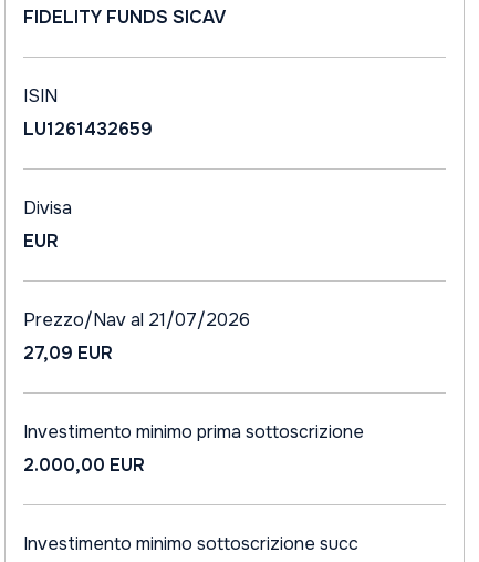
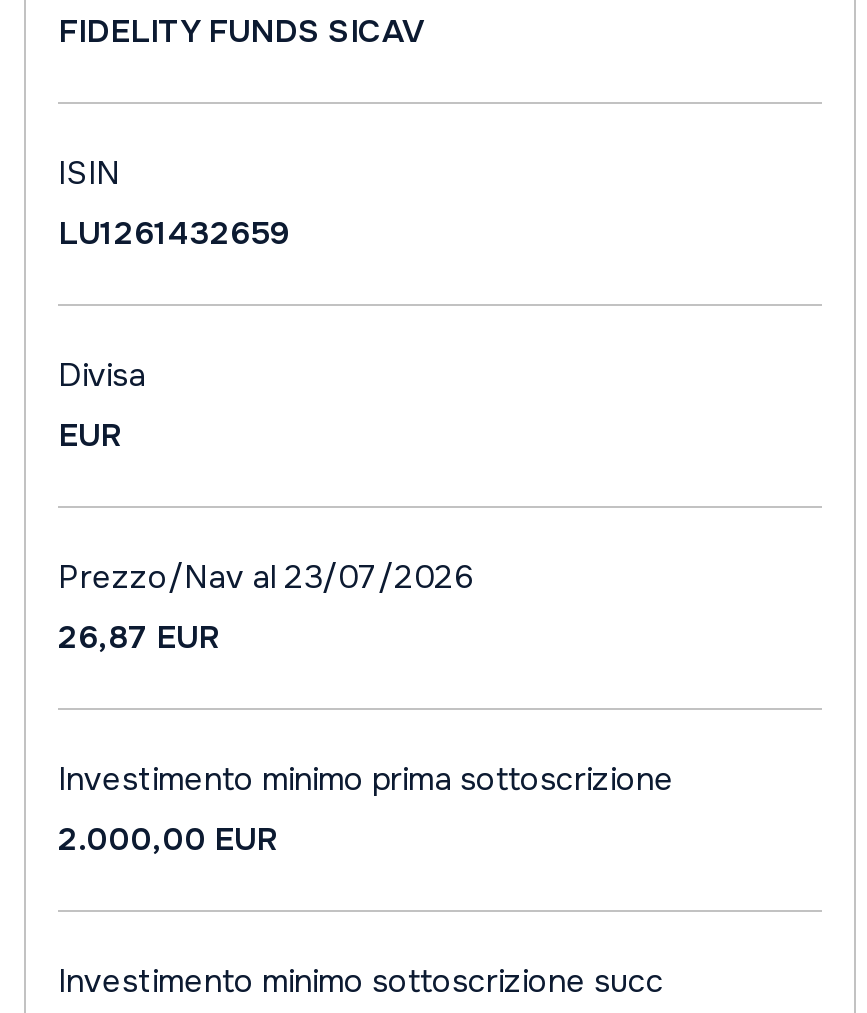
- Prezzo/Nav al 21/07/2026
+ Prezzo/Nav al 23/07/2026

- 27,09 EUR
+ 26,87 EUR
